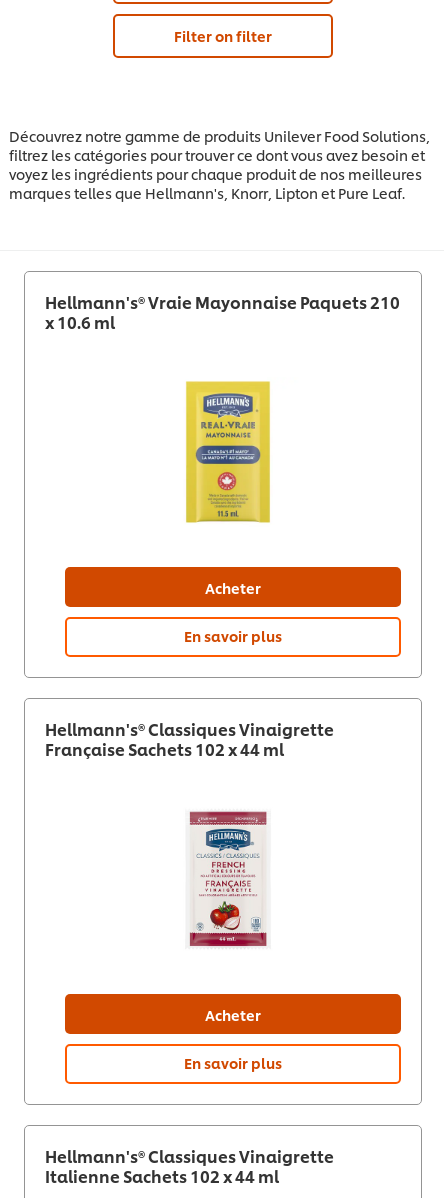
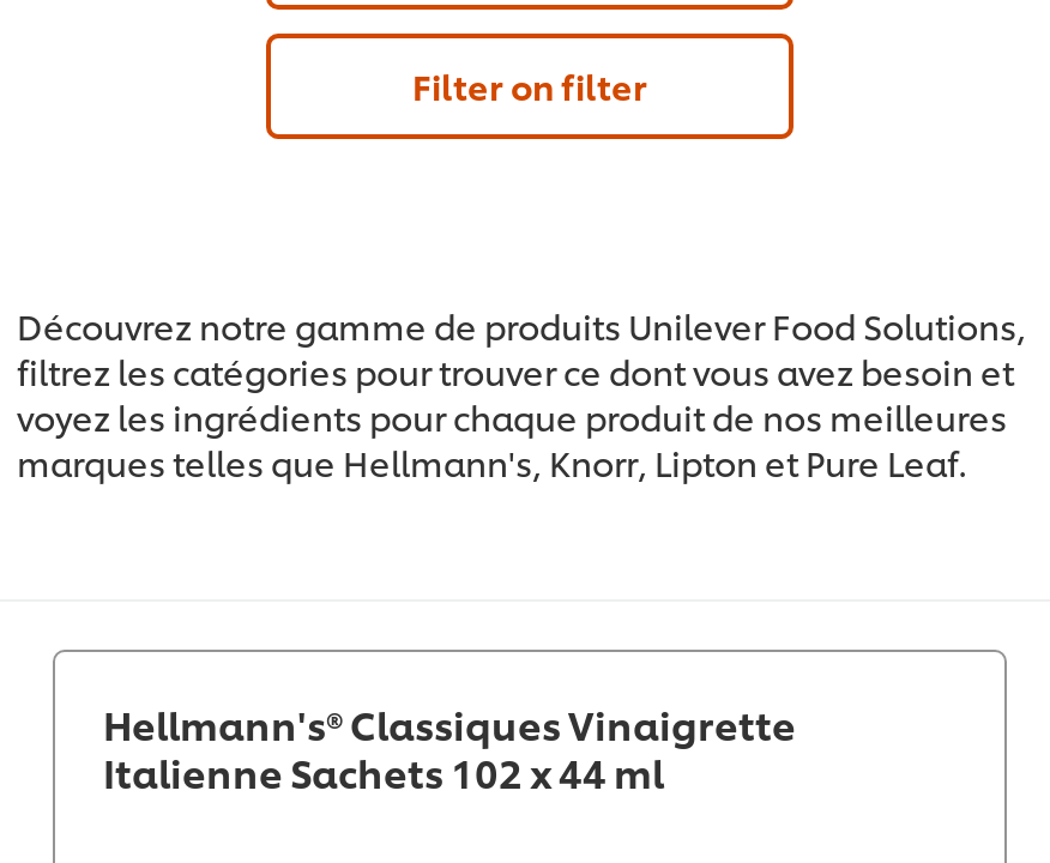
- Hellmann's® Vraie Mayonnaise Paquets 210
- x 10.6 ml

- [image]

- Acheter
- En savoir plus

- Hellmann's® Classiques Vinaigrette
- Française Sachets 102 x 44 ml

- [image]

- Acheter
- En savoir plus
